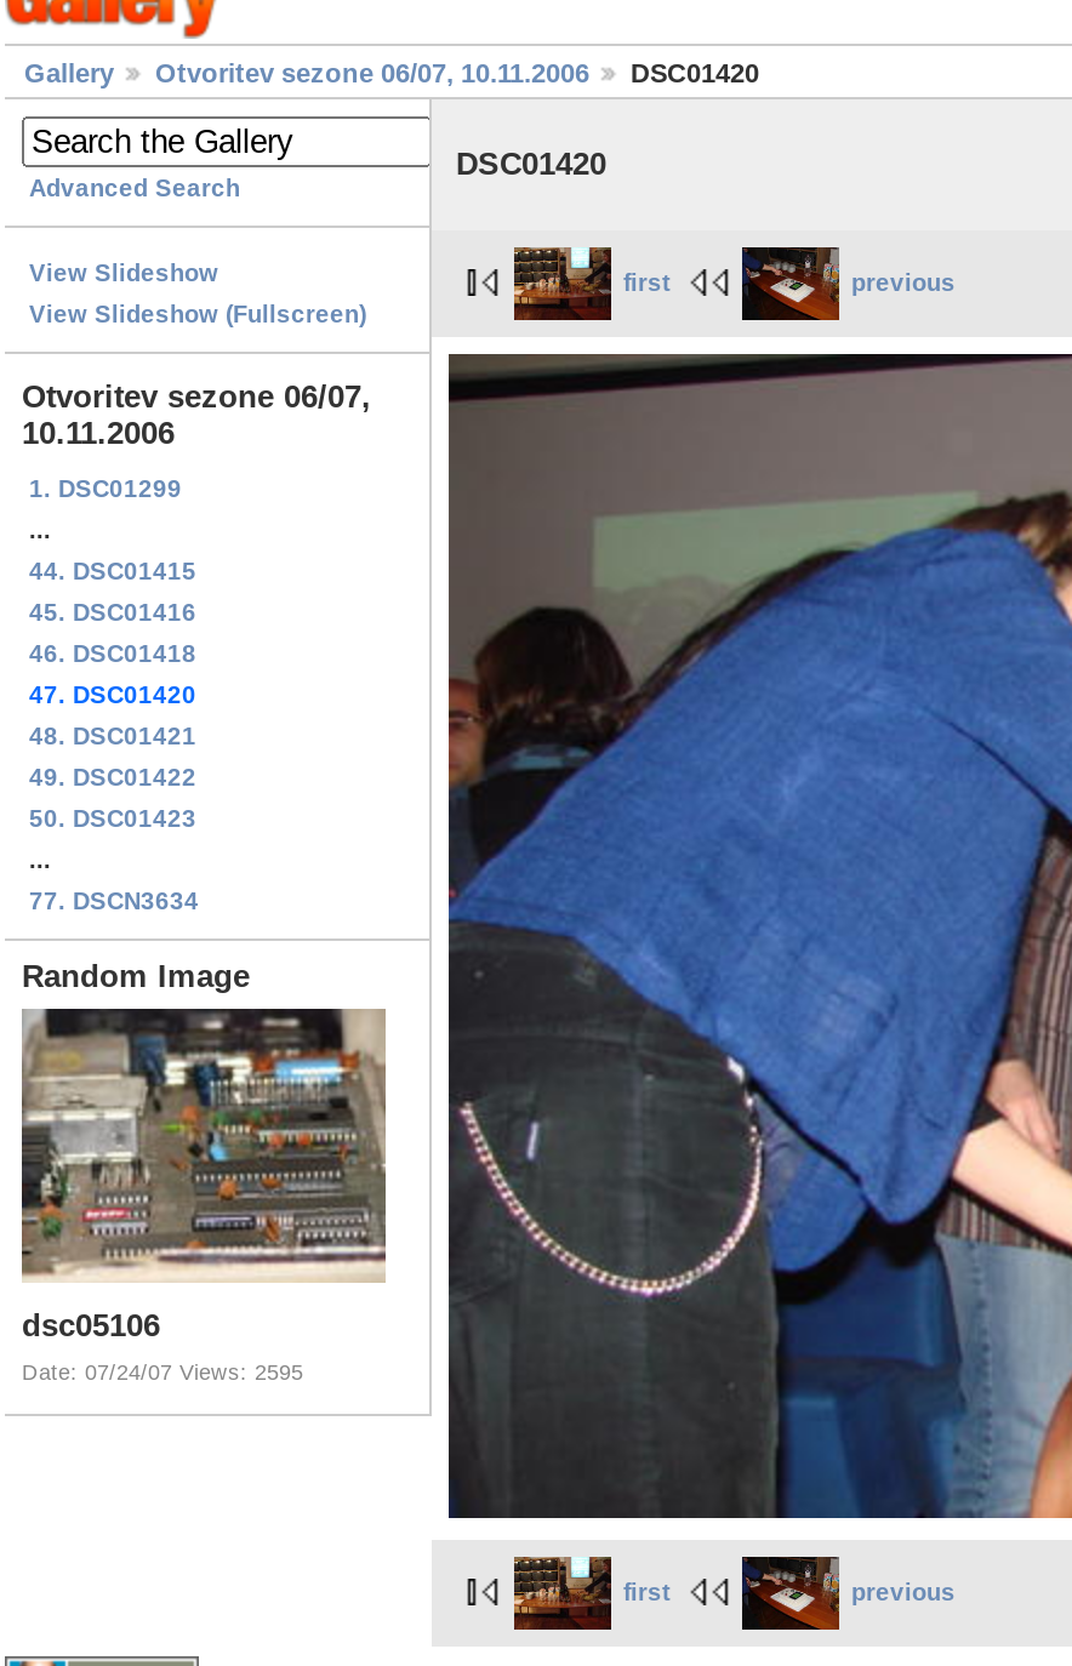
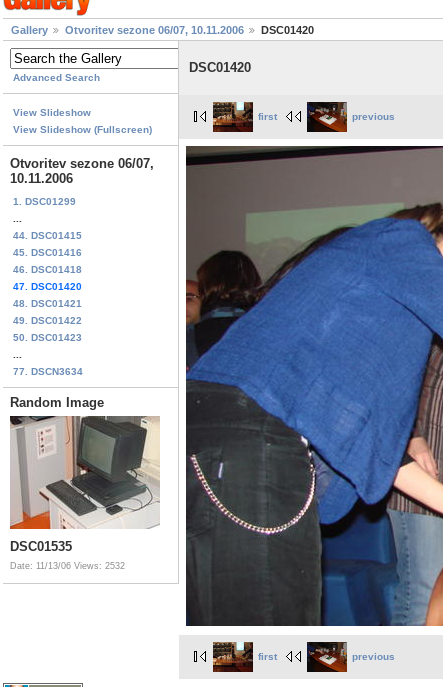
- [image]
- dsc05106
+ [image]
+ DSC01535

- Date: 07/24/07 Views: 2595
+ Date: 11/13/06 Views: 2532
